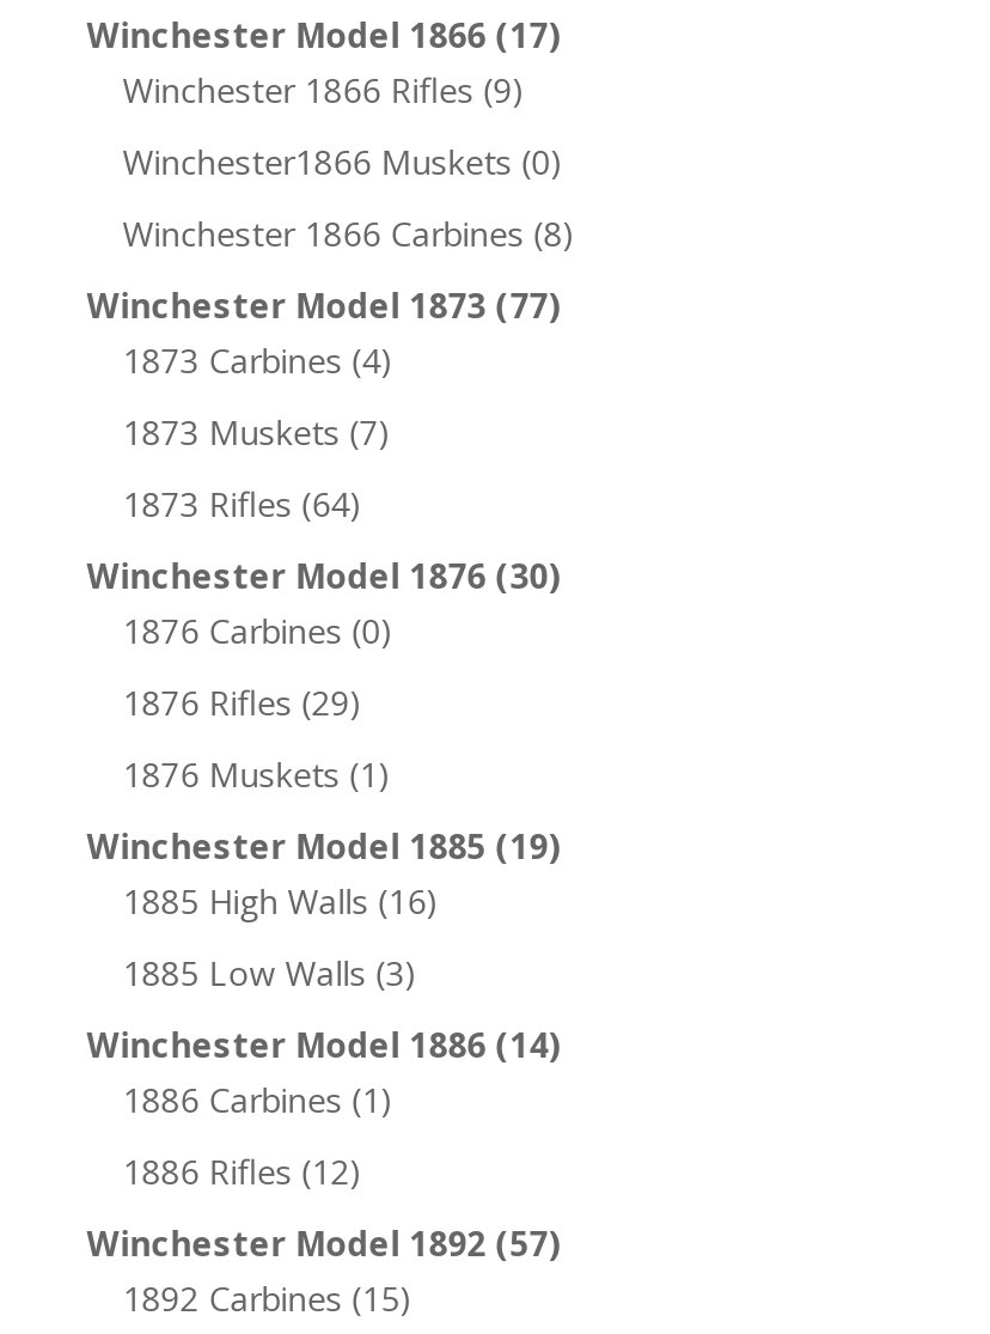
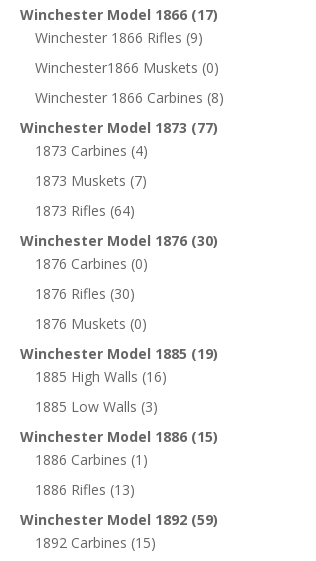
- 1876 Rifles (29)
+ 1876 Rifles (30)

- 1876 Muskets (1)
+ 1876 Muskets (0)

- Winchester Model 1886 (14)
+ Winchester Model 1886 (15)

- 1886 Rifles (12)
+ 1886 Rifles (13)

- Winchester Model 1892 (57)
+ Winchester Model 1892 (59)
